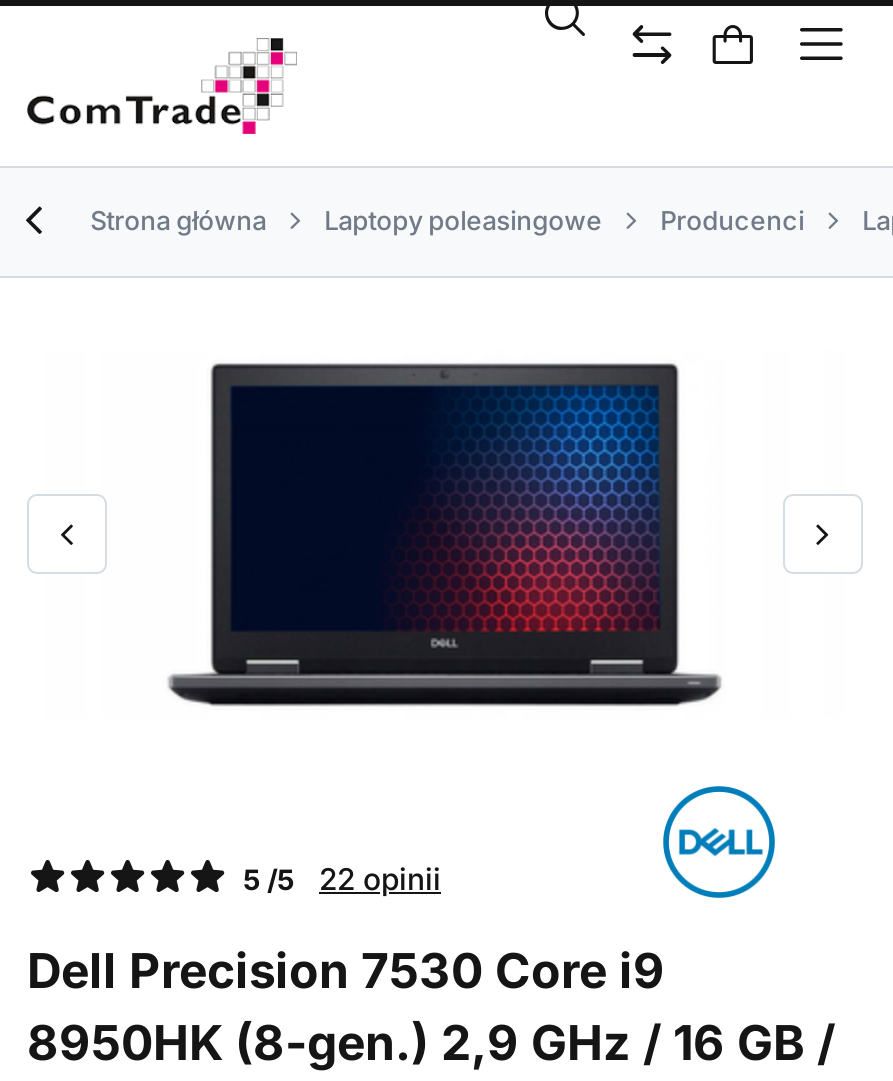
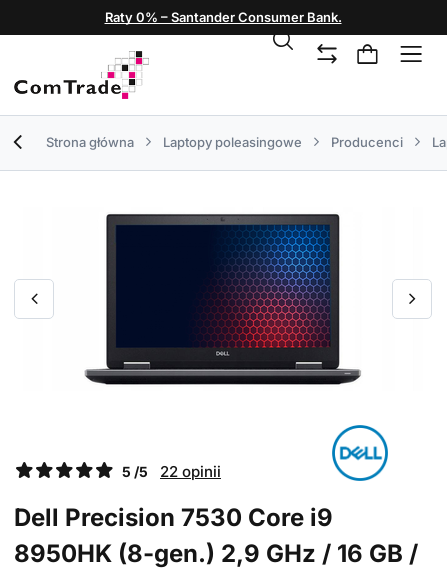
+ Raty 0% – Santander Consumer Bank.
